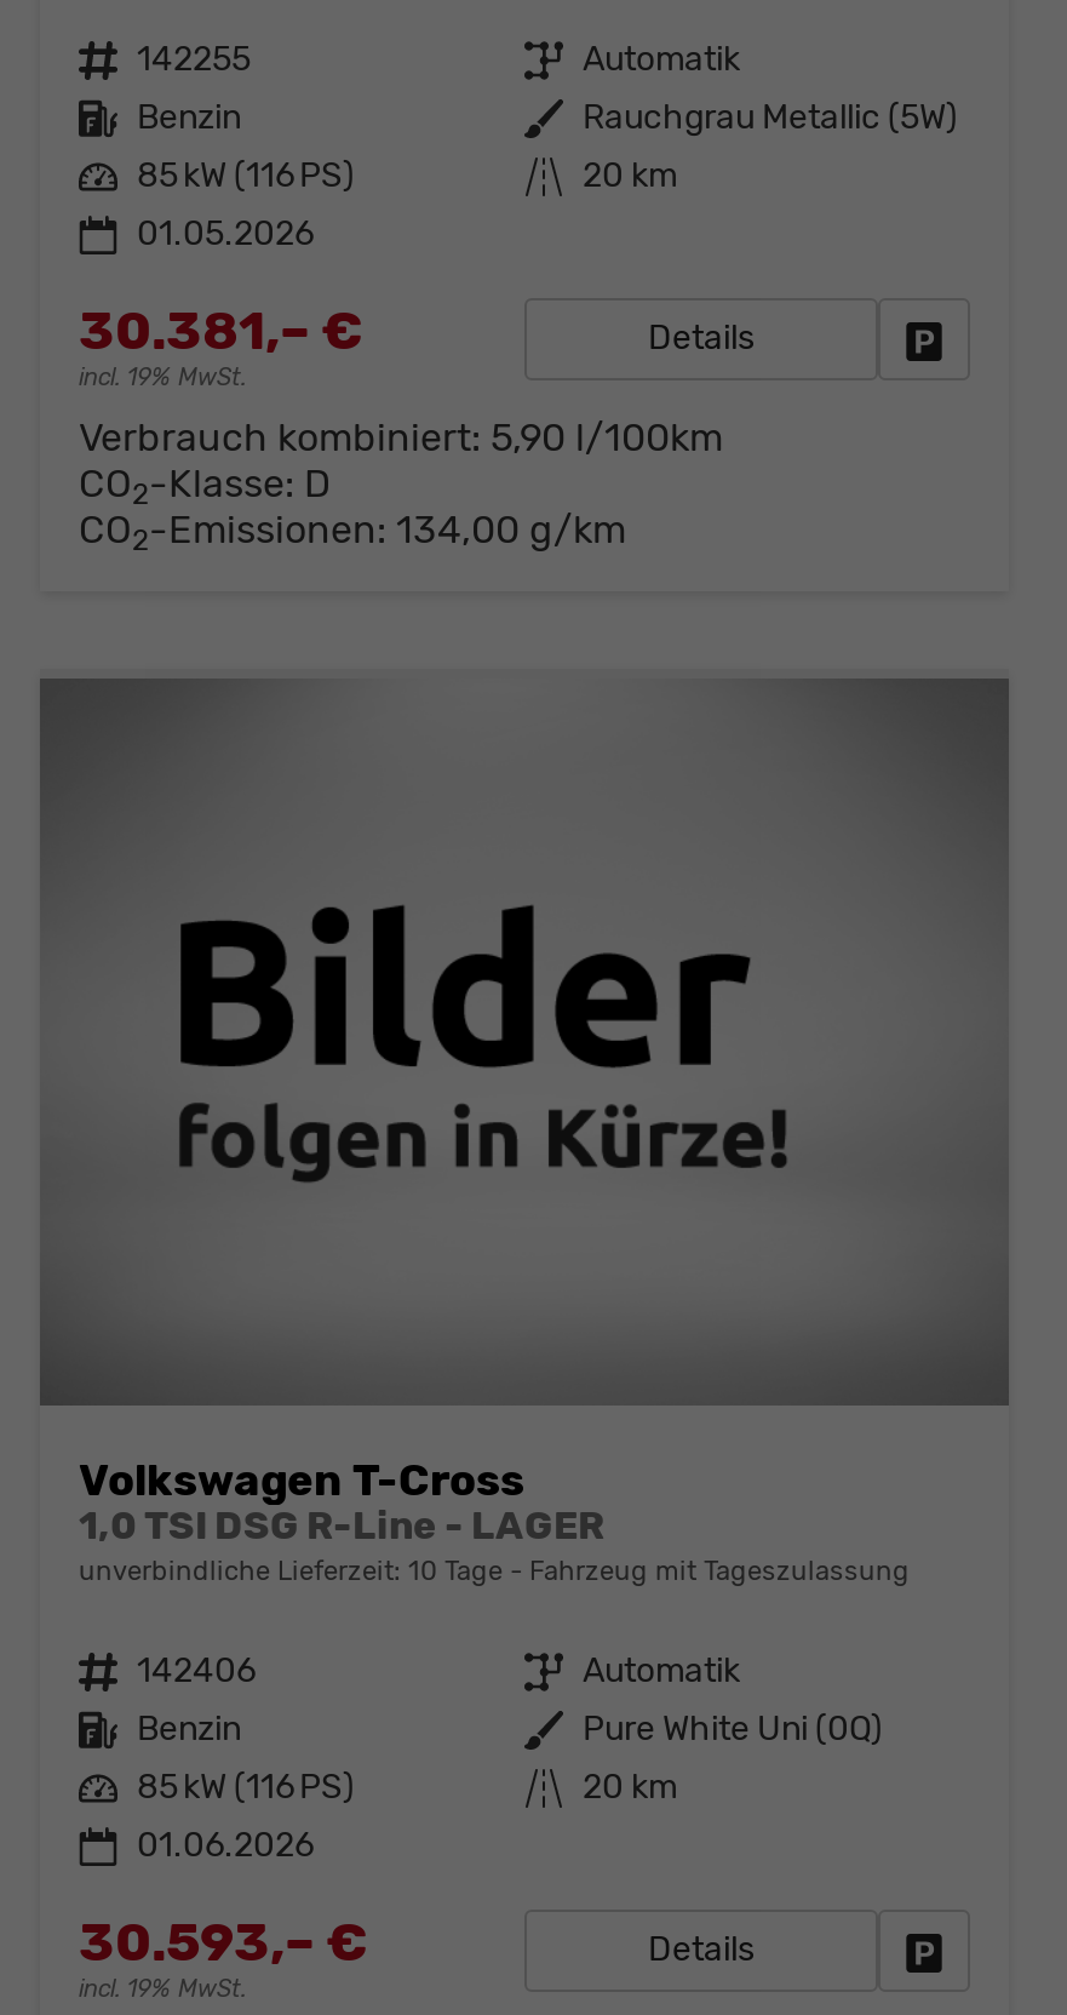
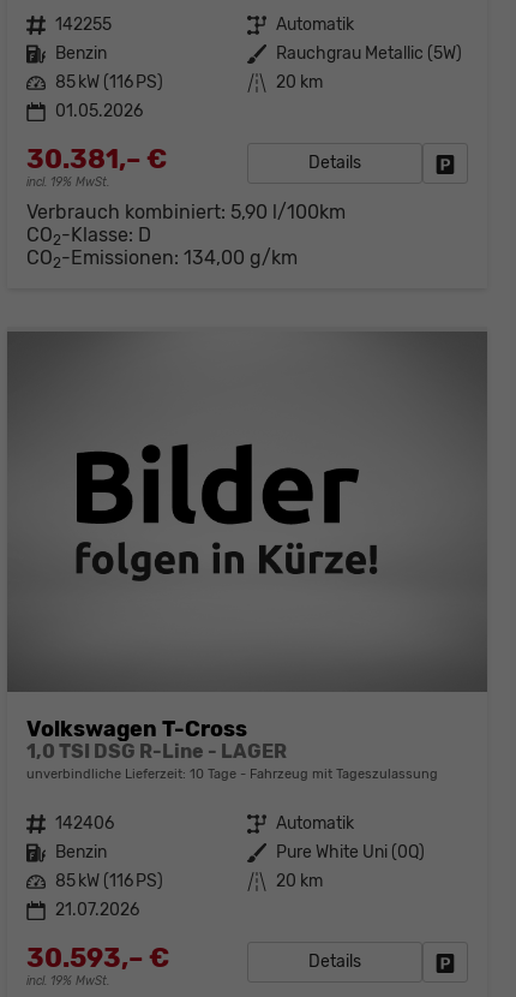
- 01.06.2026
+ 21.07.2026
